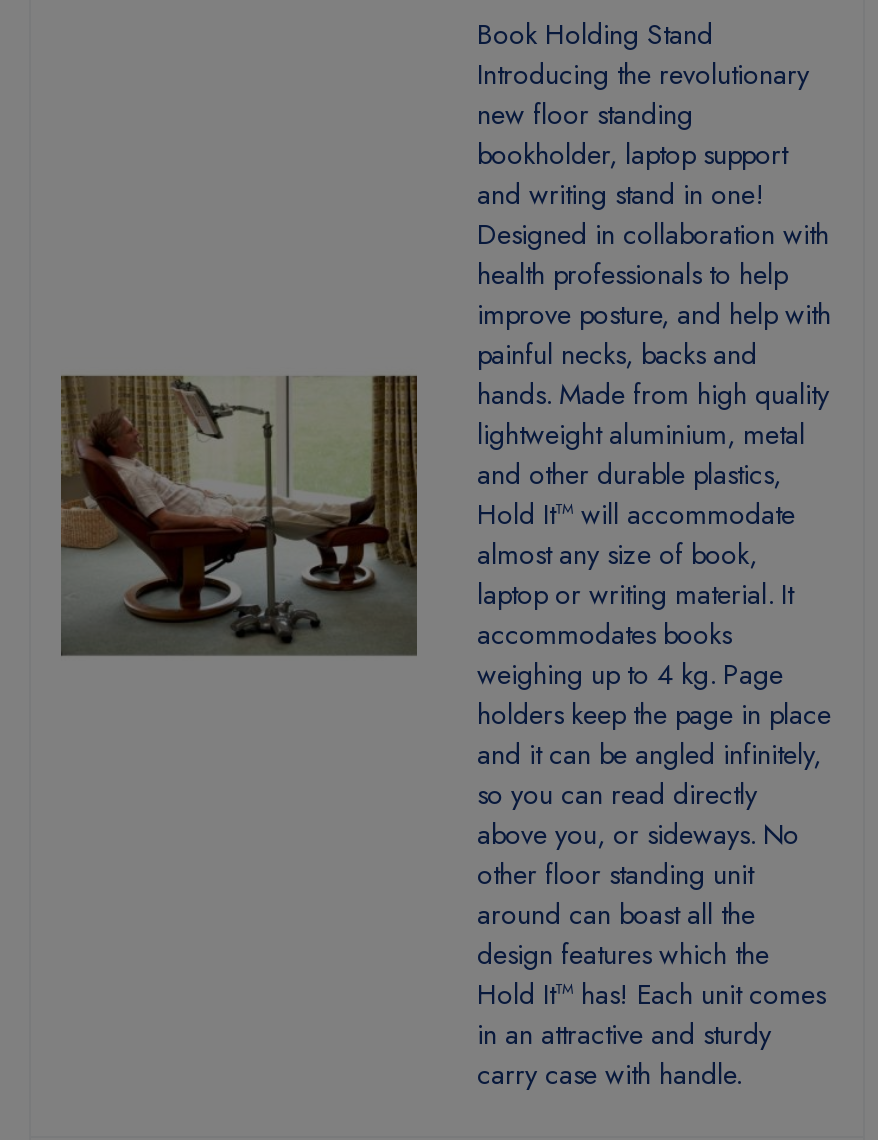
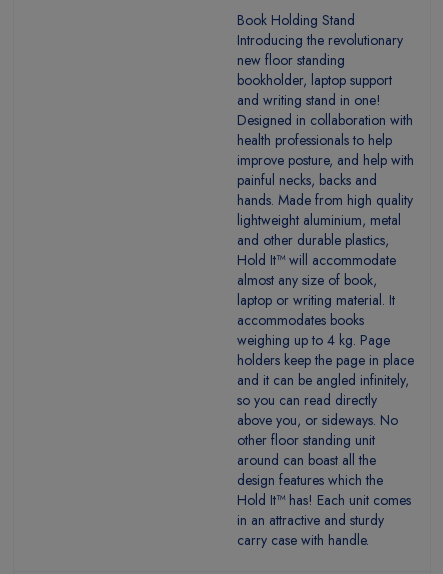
- [image]
